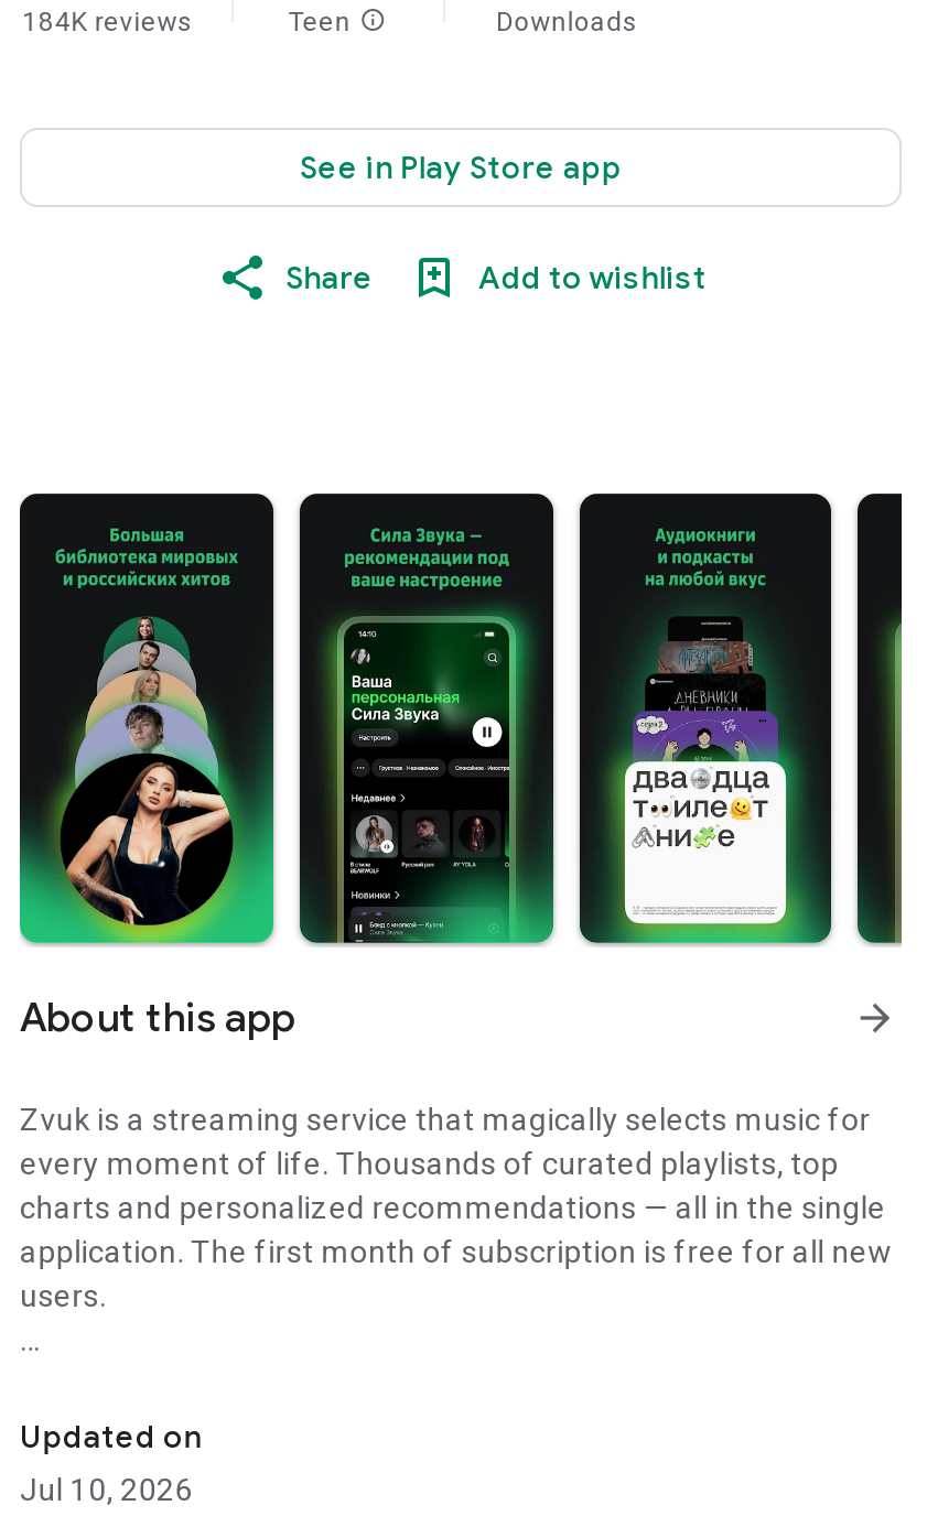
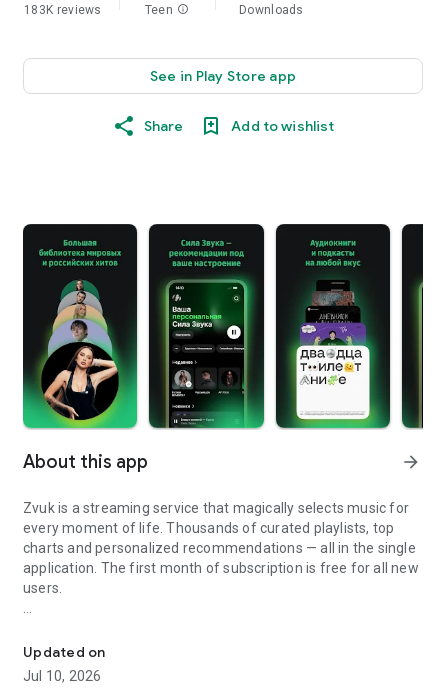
- 184K reviews
+ 183K reviews
